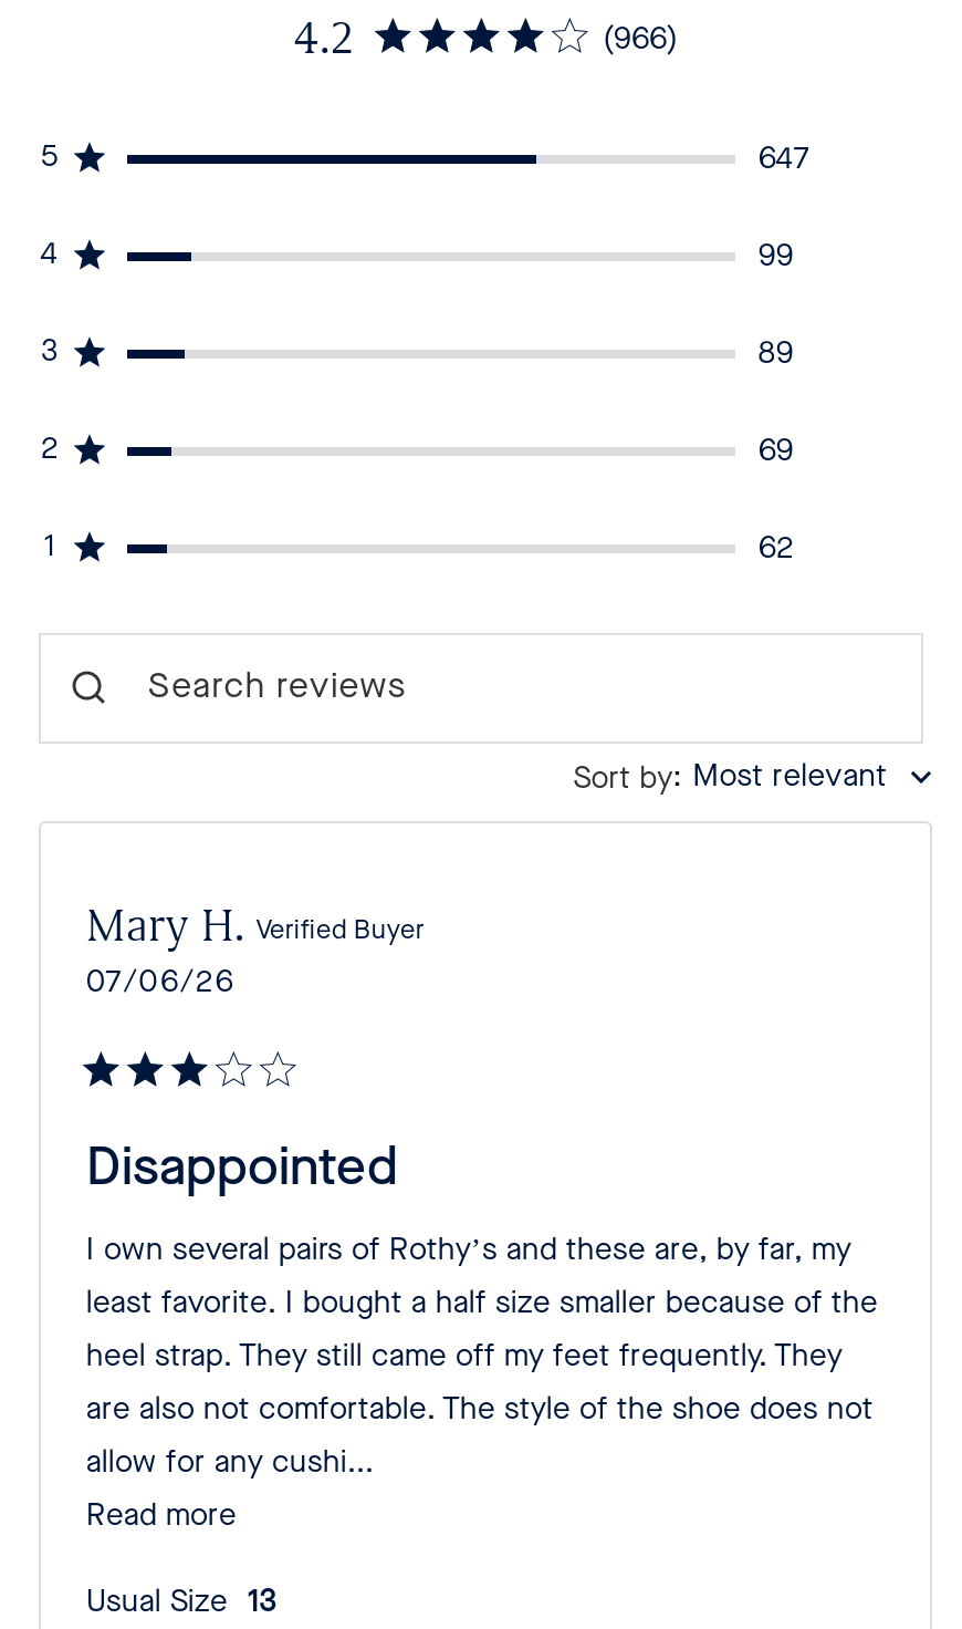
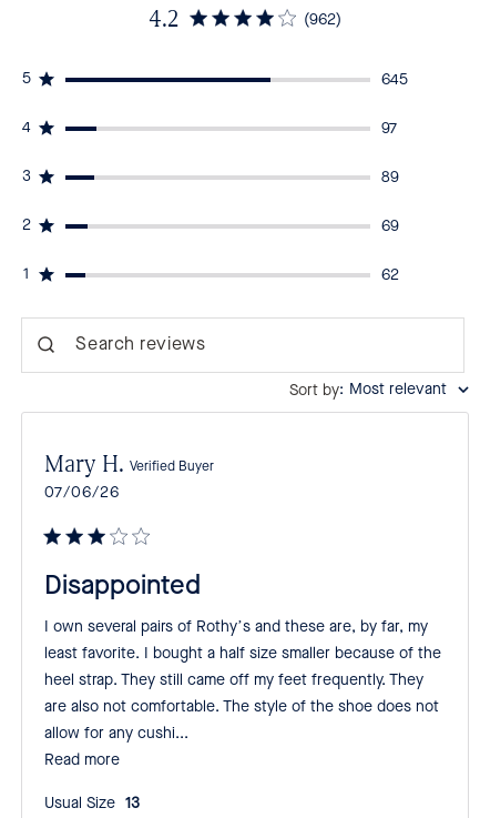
- (966)
+ (962)

- 647
+ 645

- 99
+ 97
